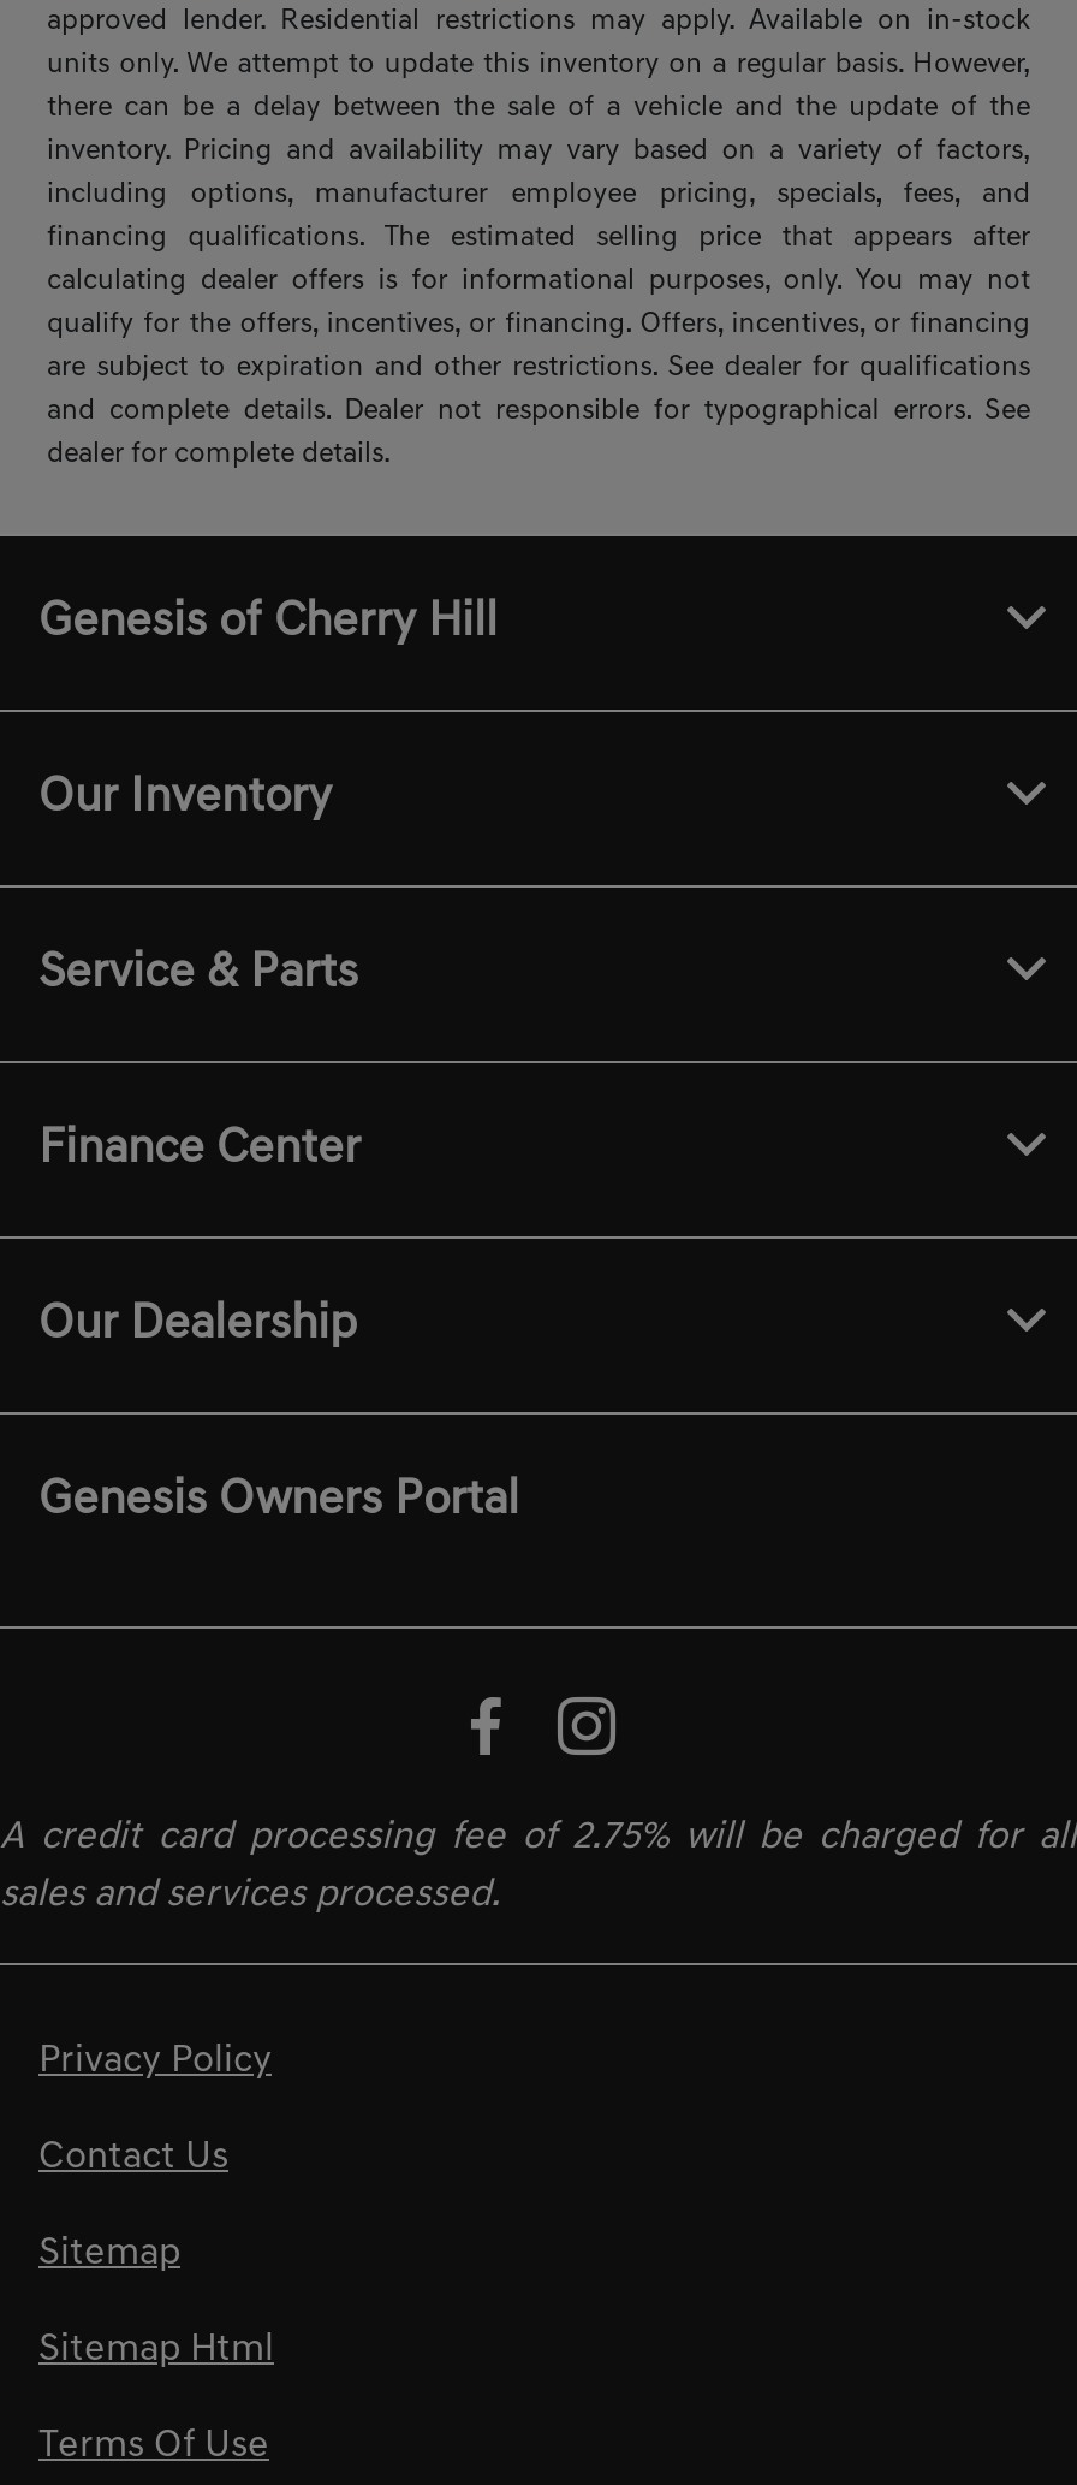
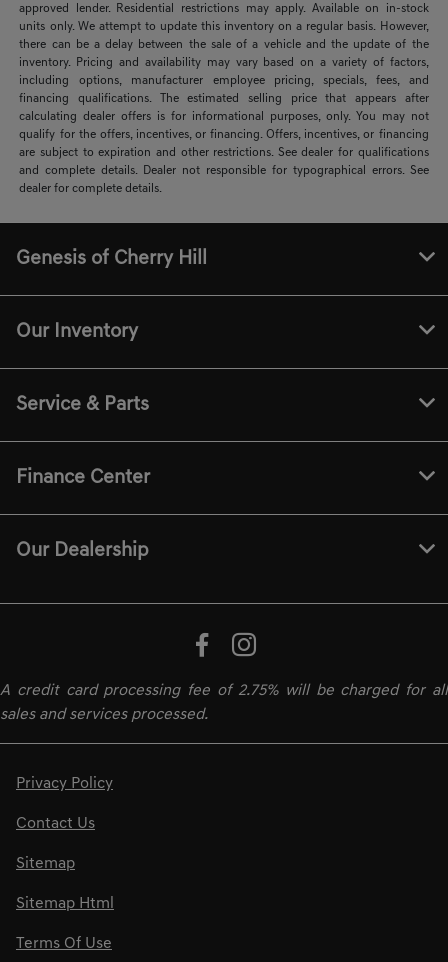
- Genesis Owners Portal
